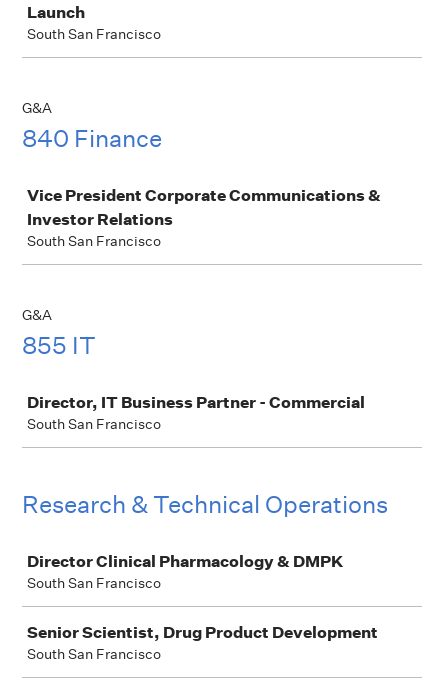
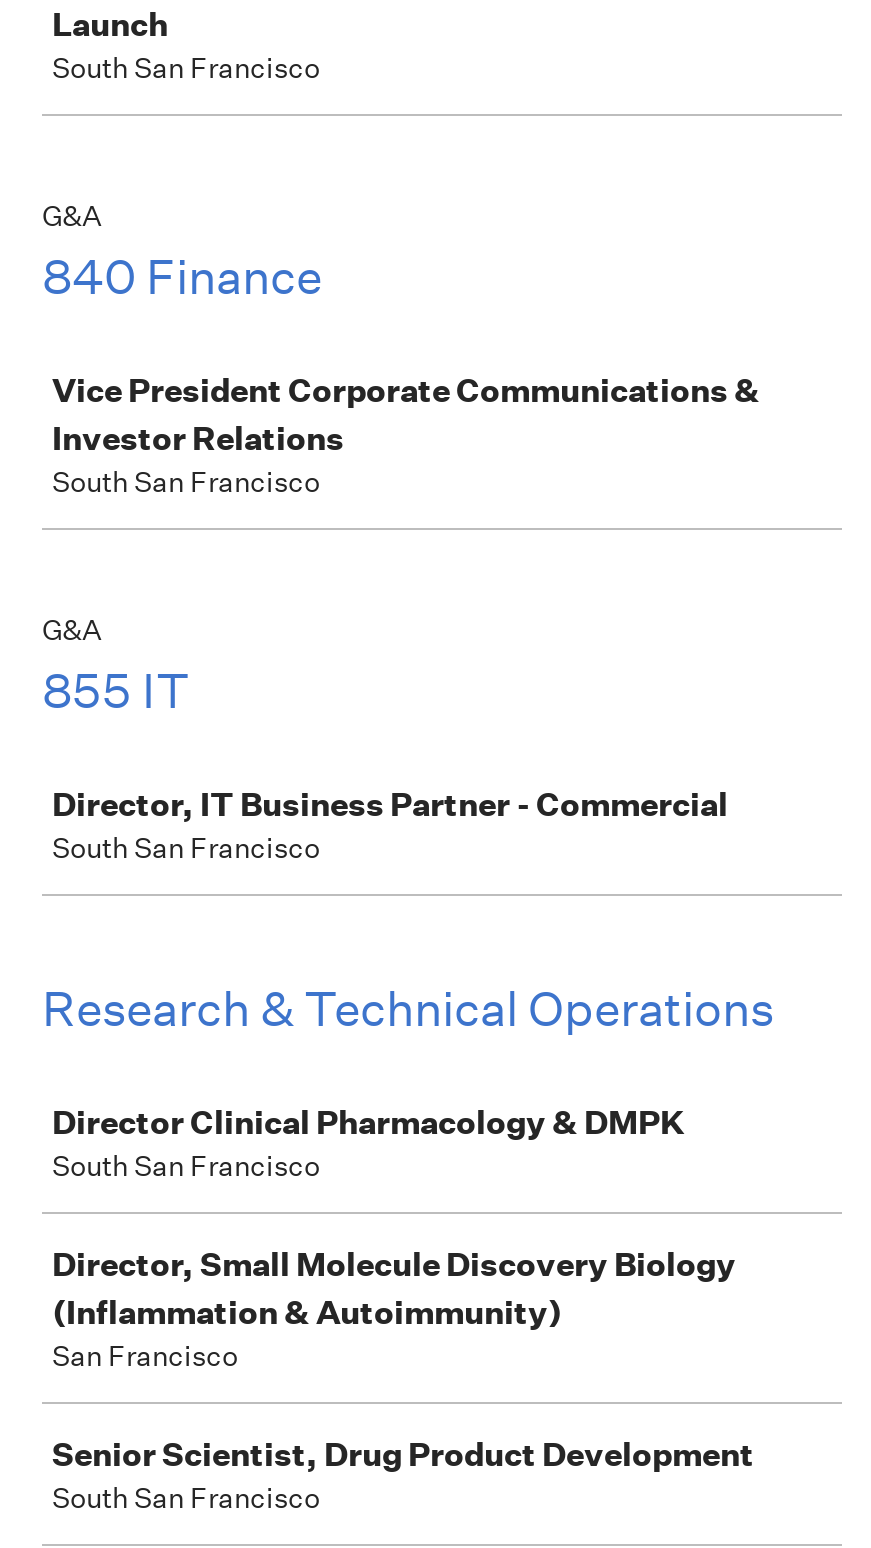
+ Director, Small Molecule Discovery Biology
+ (Inflammation & Autoimmunity)
+ San Francisco
